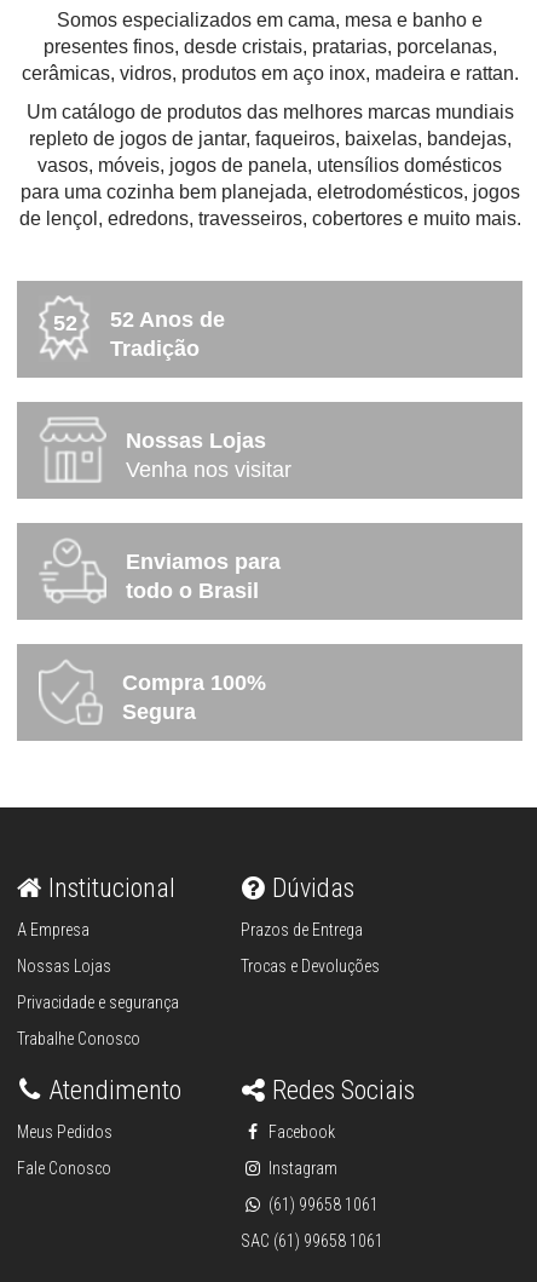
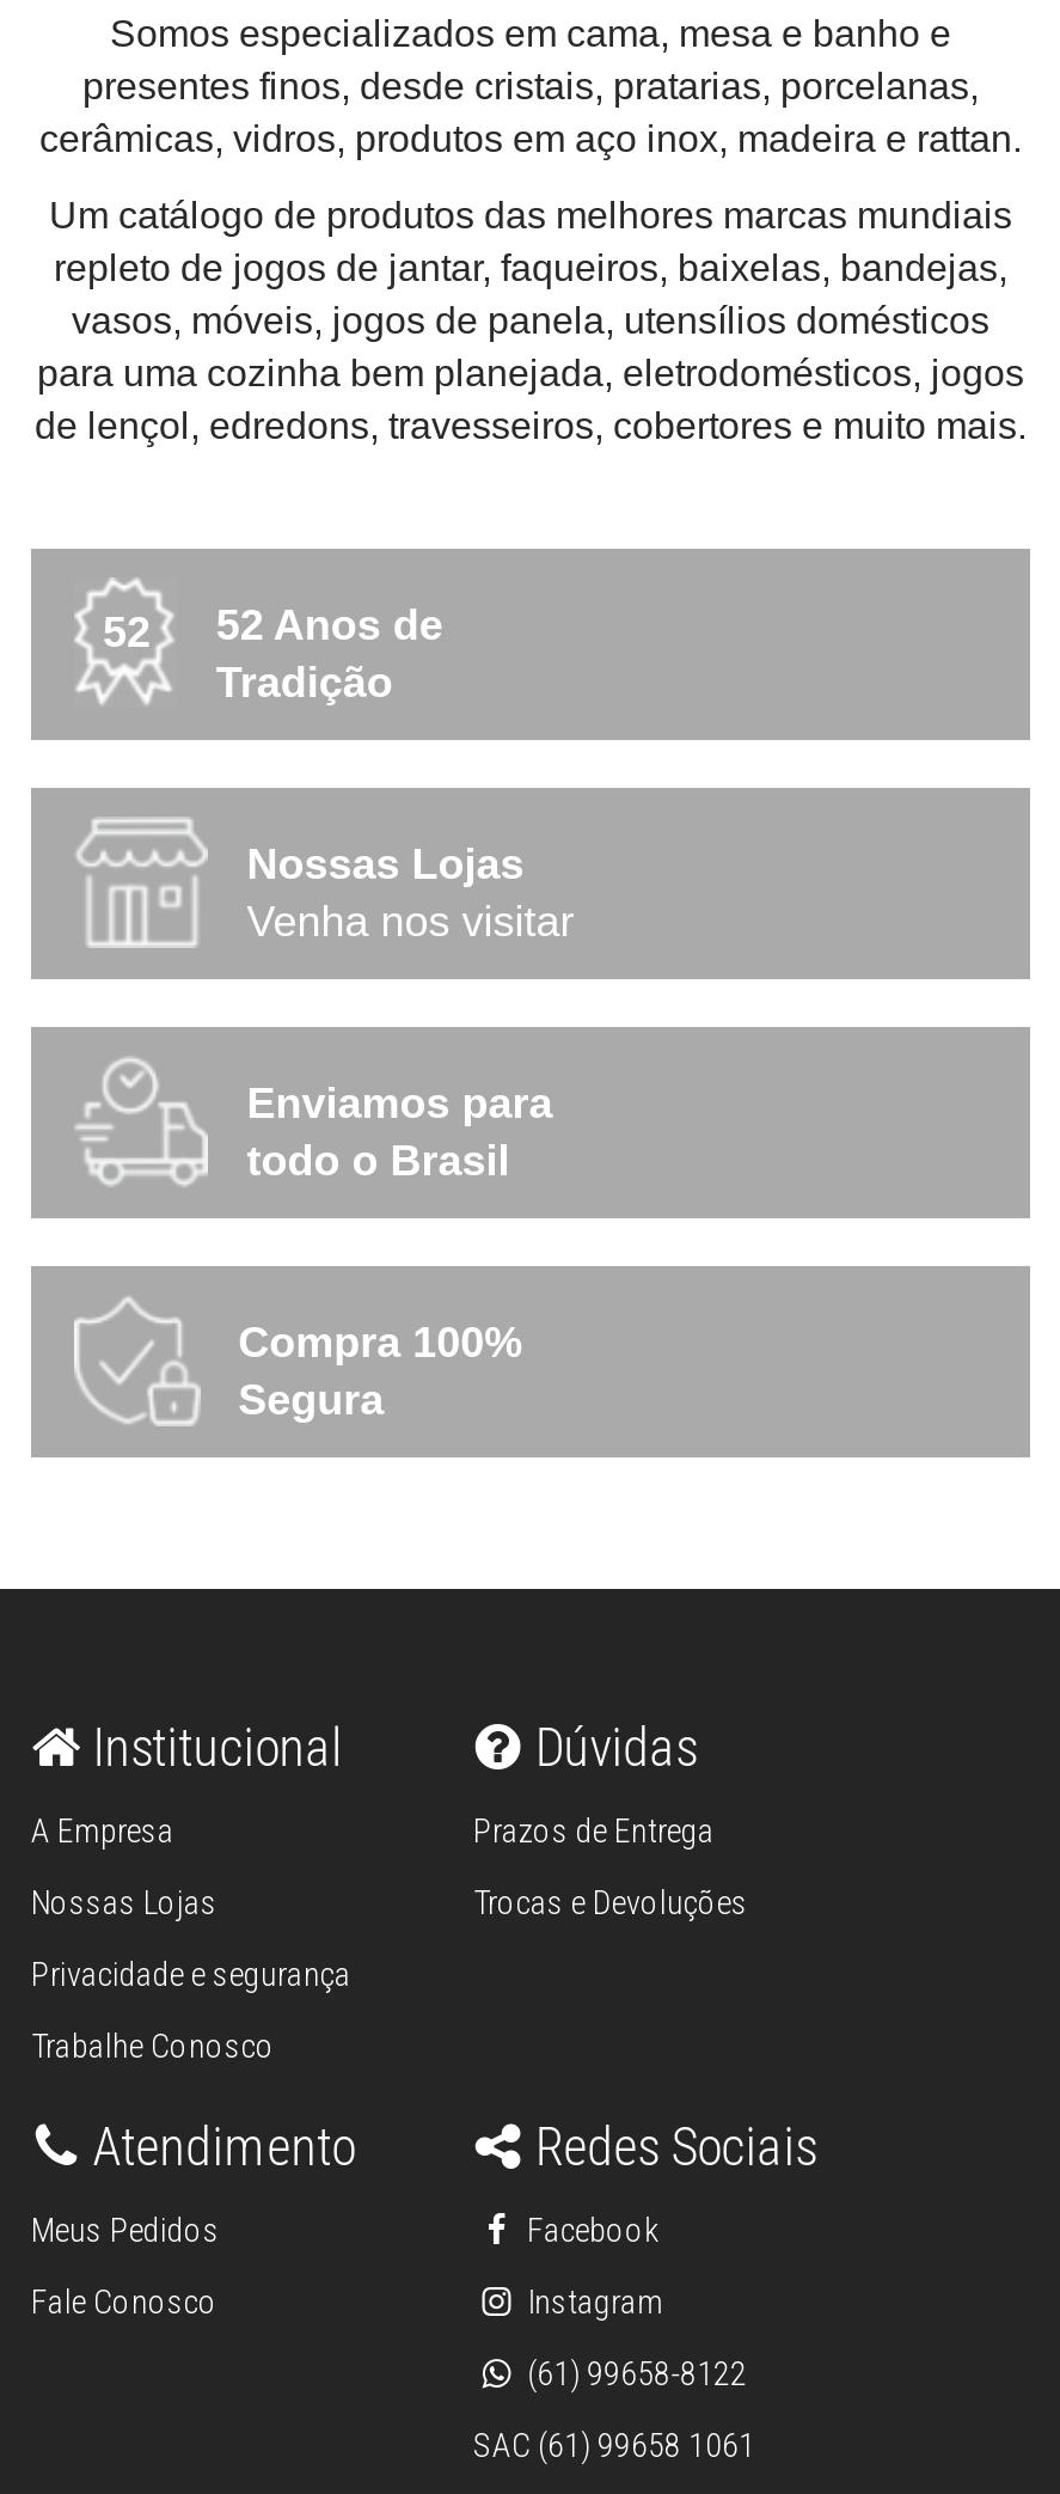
- (61) 99658 1061
+ (61) 99658-8122
